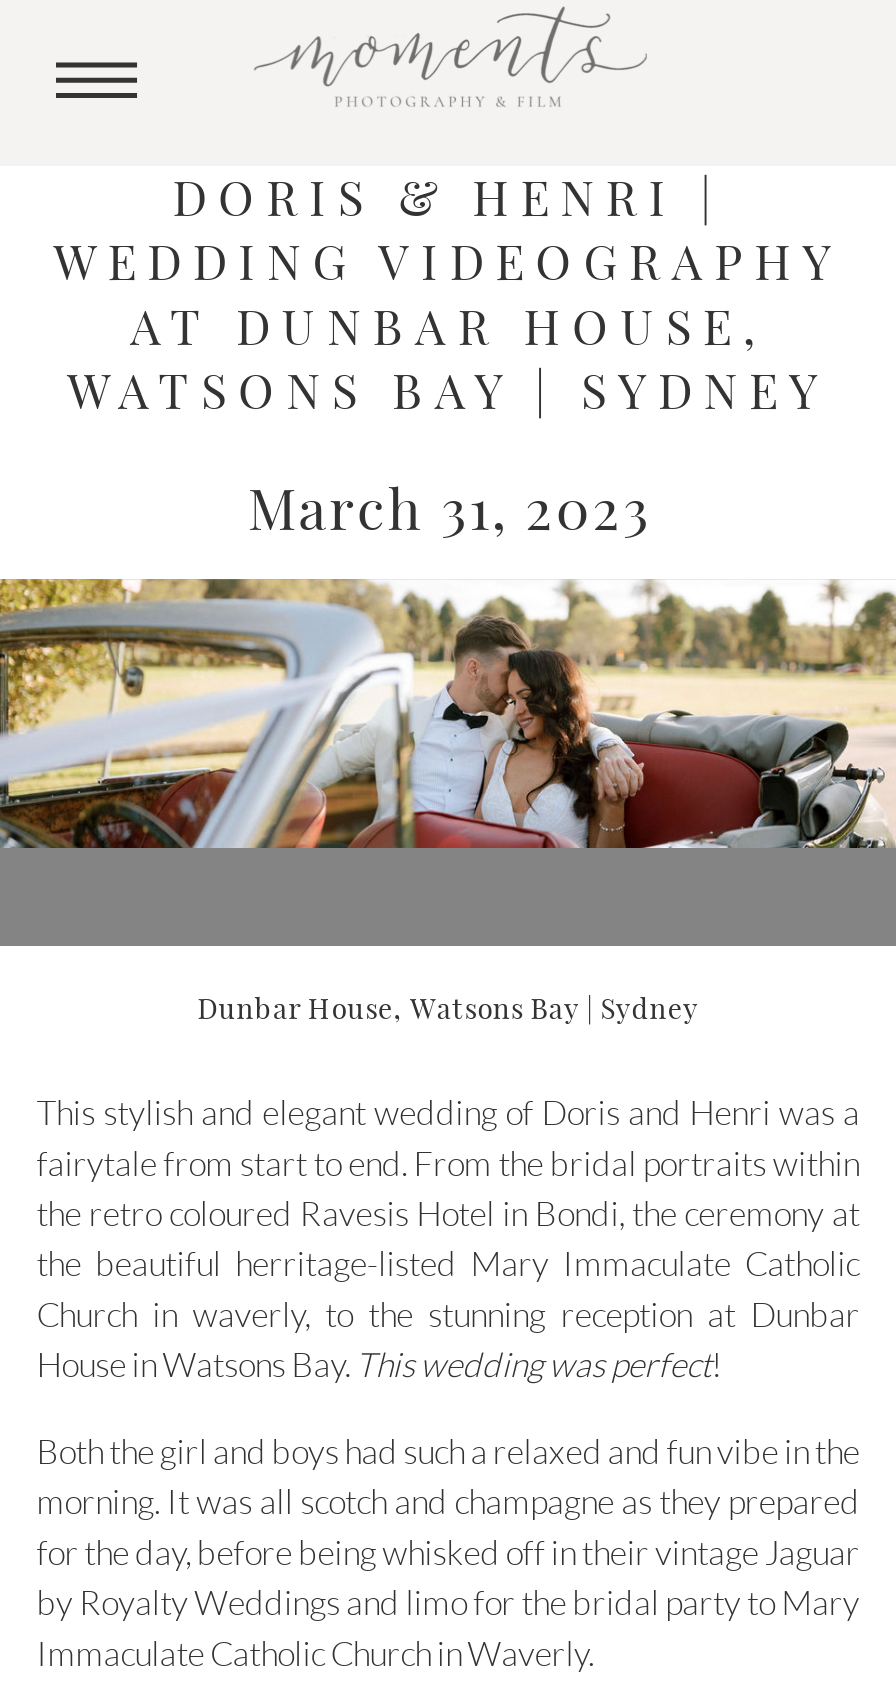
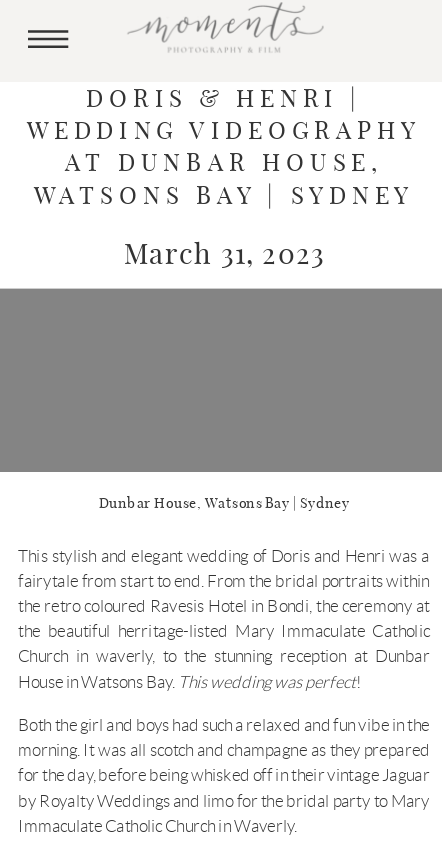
- [image]
